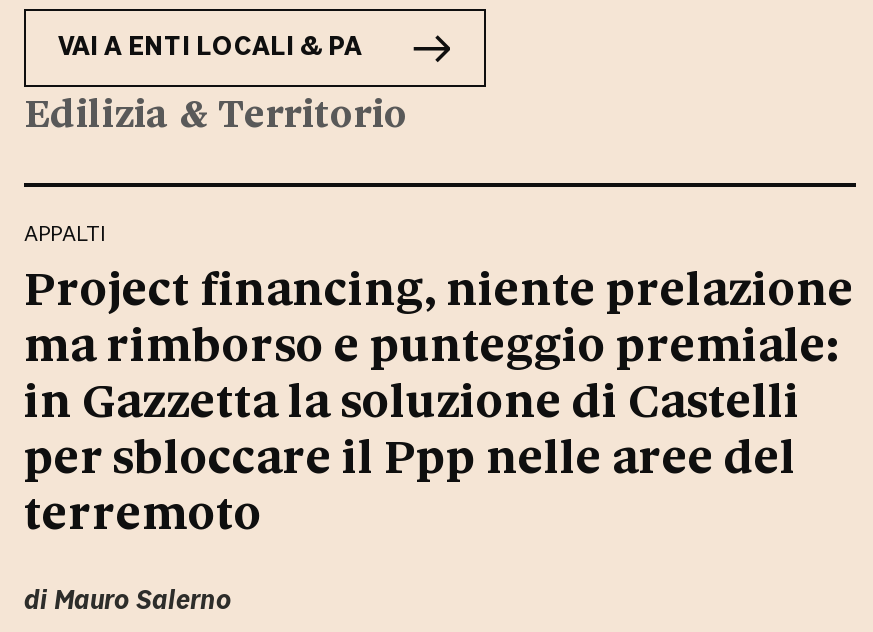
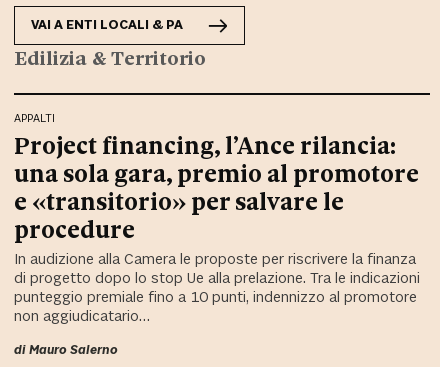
- Project financing, niente prelazione
- ma rimborso e punteggio premiale:
- in Gazzetta la soluzione di Castelli
- per sbloccare il Ppp nelle aree del
- terremoto
+ Project financing, l’Ance rilancia:
+ una sola gara, premio al promotore
+ e «transitorio» per salvare le
+ procedure
+ In audizione alla Camera le proposte per riscrivere la finanza
+ di progetto dopo lo stop Ue alla prelazione. Tra le indicazioni
+ punteggio premiale fino a 10 punti, indennizzo al promotore
+ non aggiudicatario…
